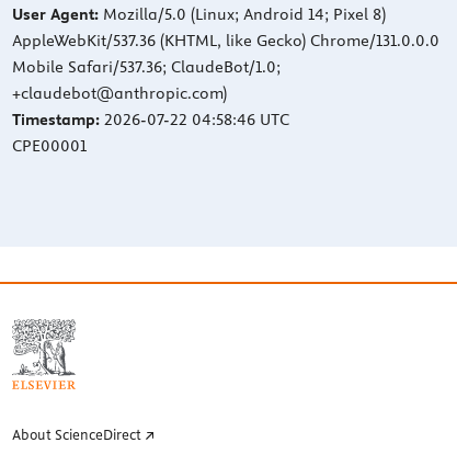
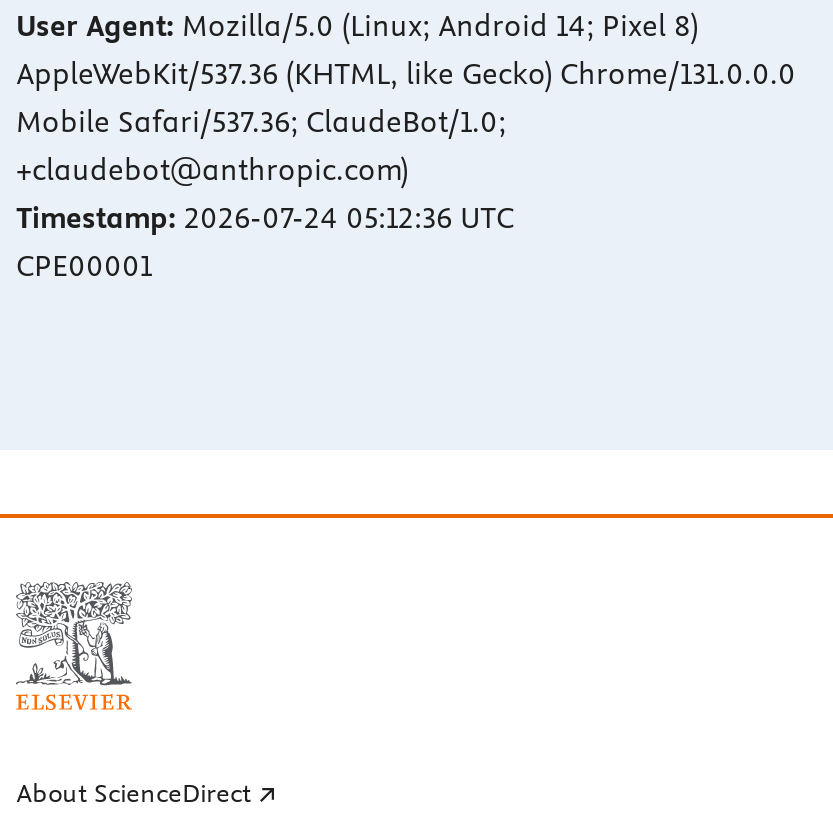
- Timestamp: 2026-07-22 04:58:46 UTC
+ Timestamp: 2026-07-24 05:12:36 UTC
